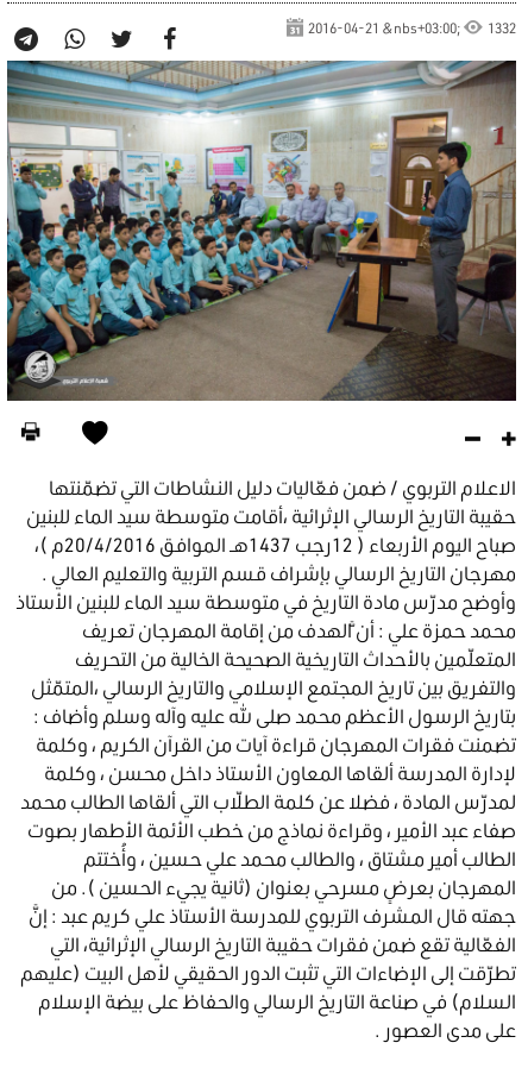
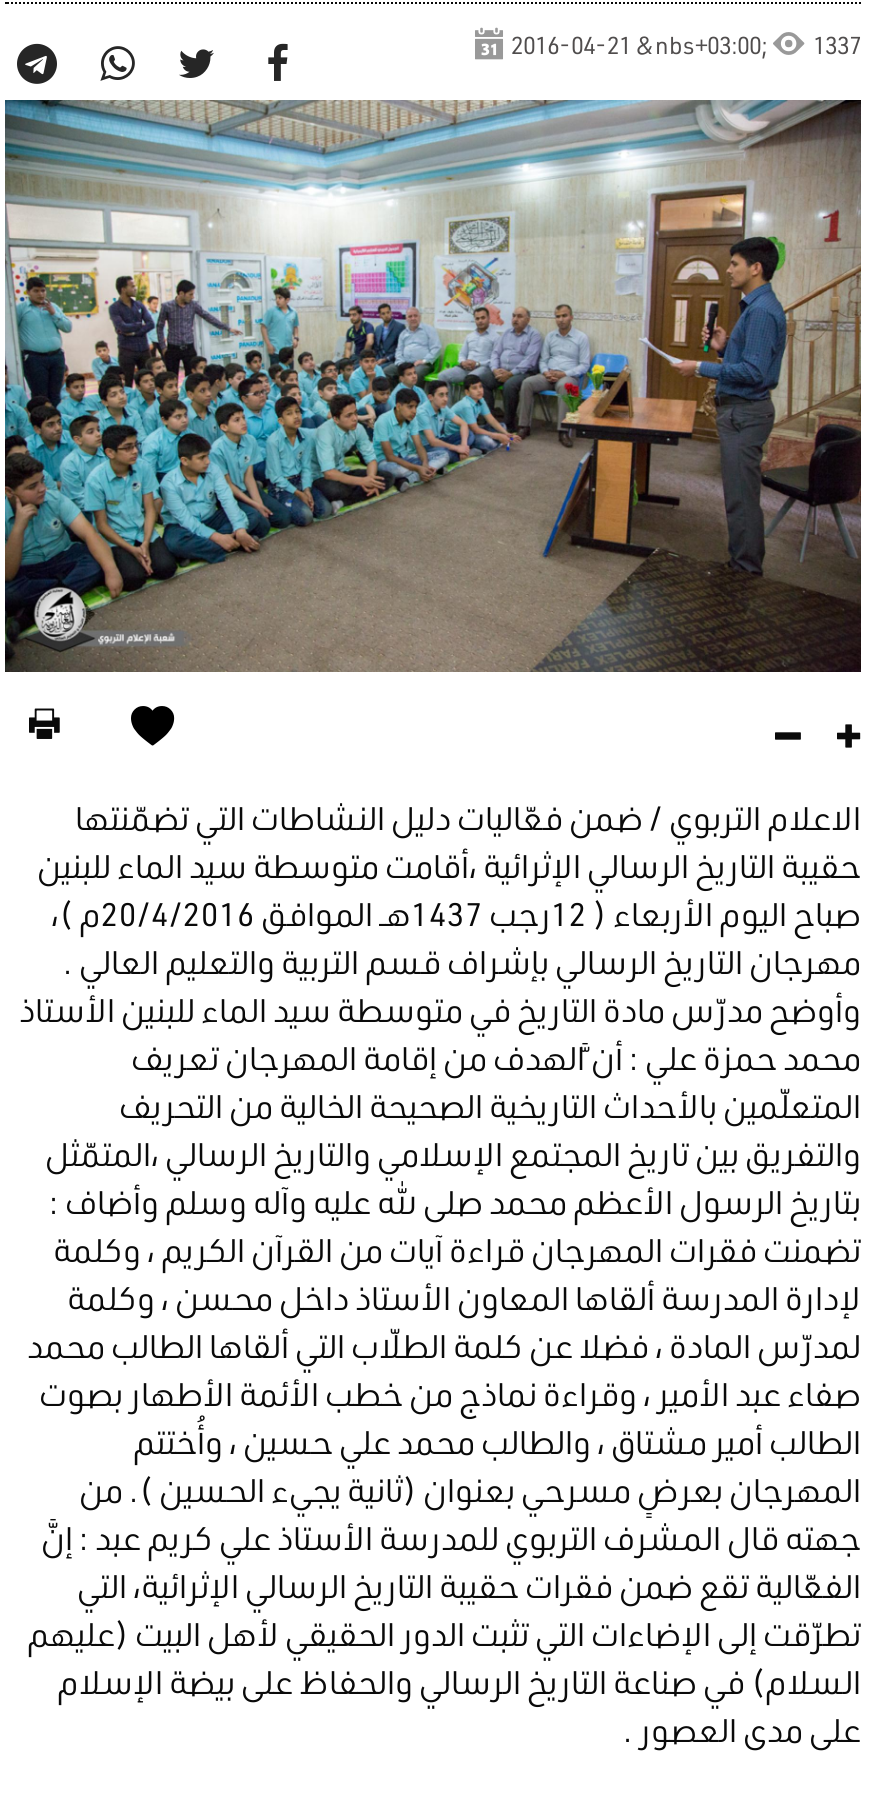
- 2016-04-21 &nbs+03:00; 1332
+ 2016-04-21 &nbs+03:00; 1337
